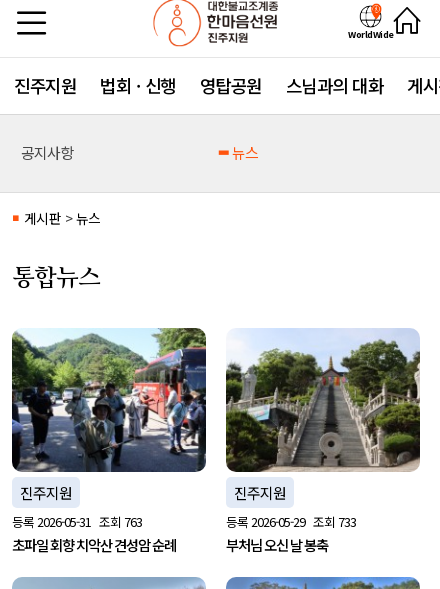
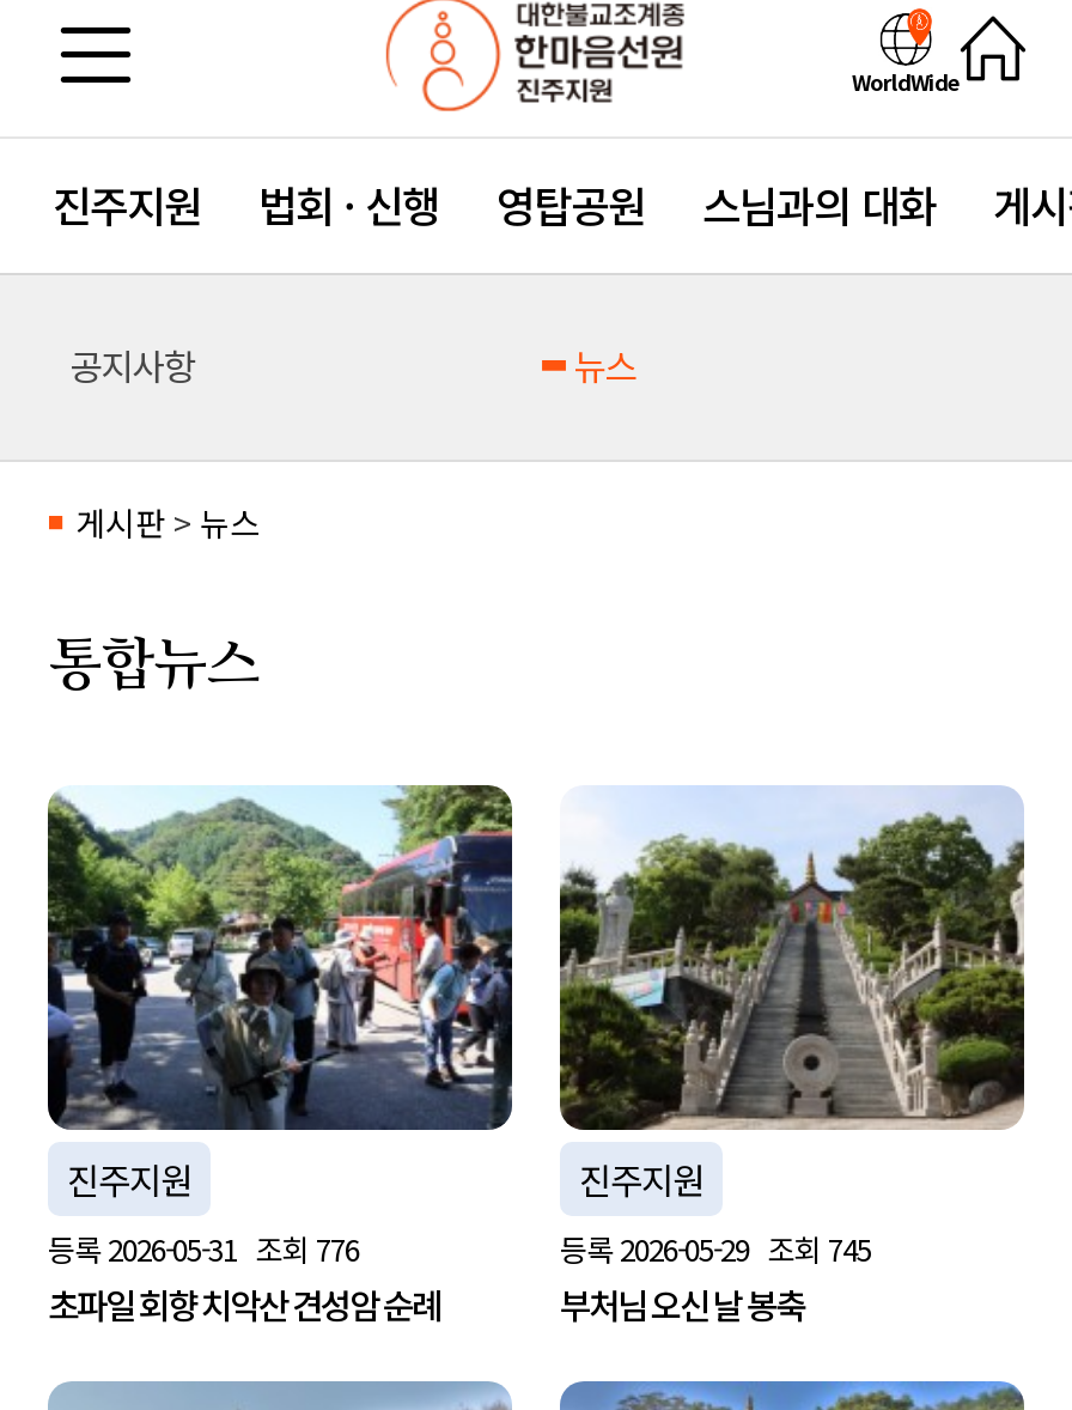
- 등록 2026-05-31 조회 763
+ 등록 2026-05-31 조회 776

- 등록 2026-05-29 조회 733
+ 등록 2026-05-29 조회 745
